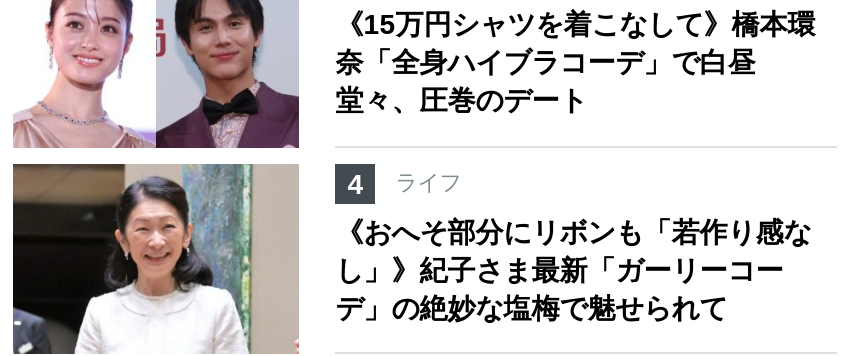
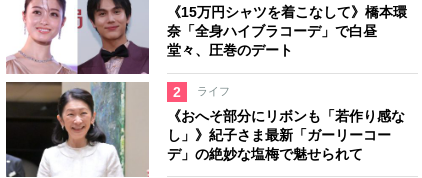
- 4 ライフ
+ 2 ライフ
